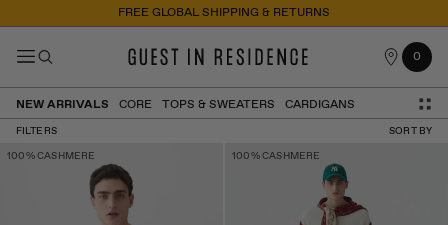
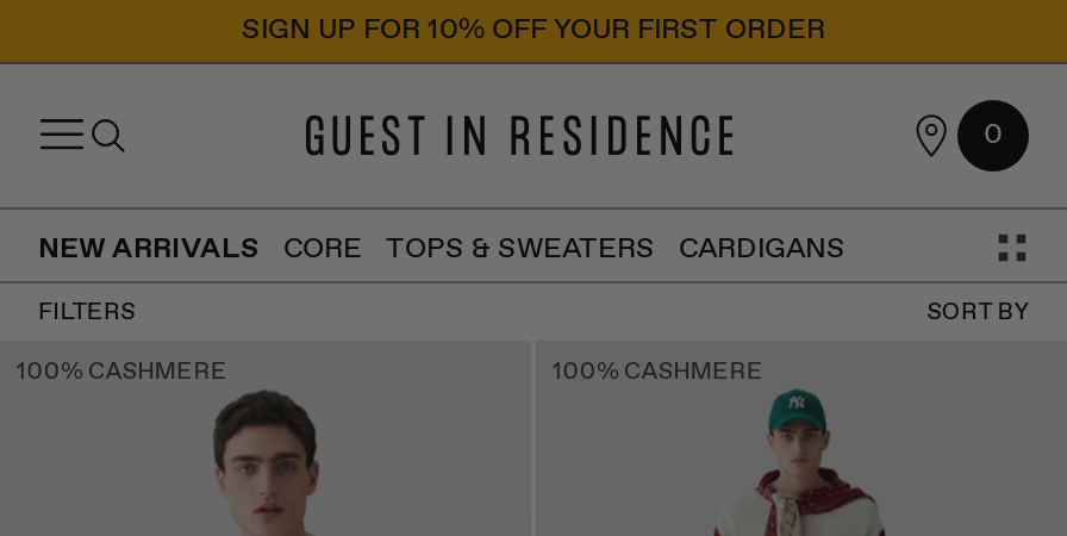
- FREE GLOBAL SHIPPING & RETURNS
+ SIGN UP FOR 10% OFF YOUR FIRST ORDER
